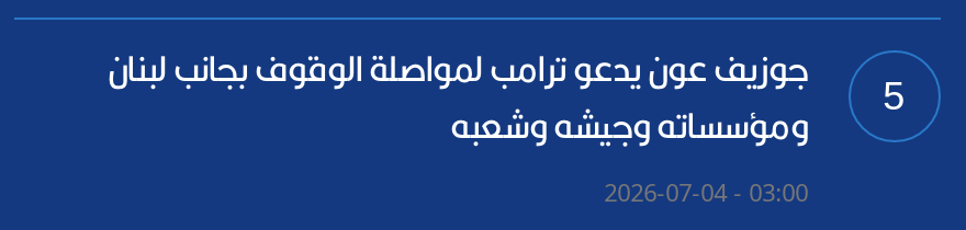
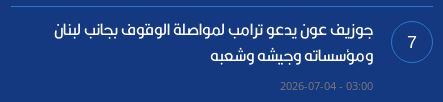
- 5 ومؤسساته وجيشه وشعبه جوزيف عون يدعو ترامب لمواصلة الوقوف بجانب لبنان
+ 7 ومؤسساته وجيشه وشعبه جوزيف عون يدعو ترامب لمواصلة الوقوف بجانب لبنان
